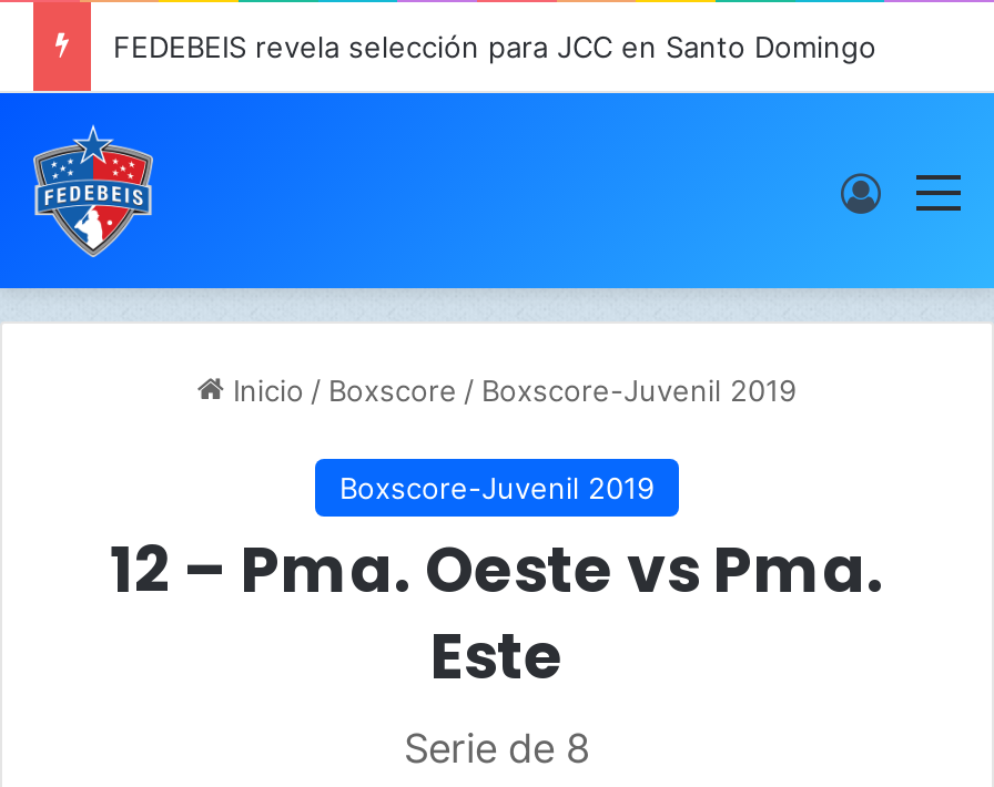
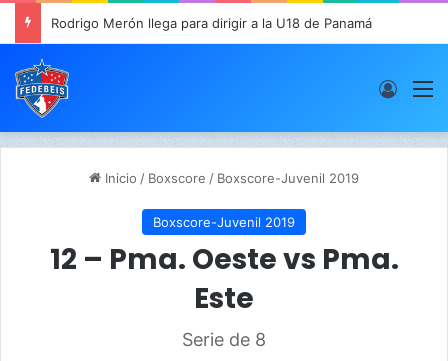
- FEDEBEIS revela selección para JCC en Santo Domingo
+ Rodrigo Merón llega para dirigir a la U18 de Panamá
